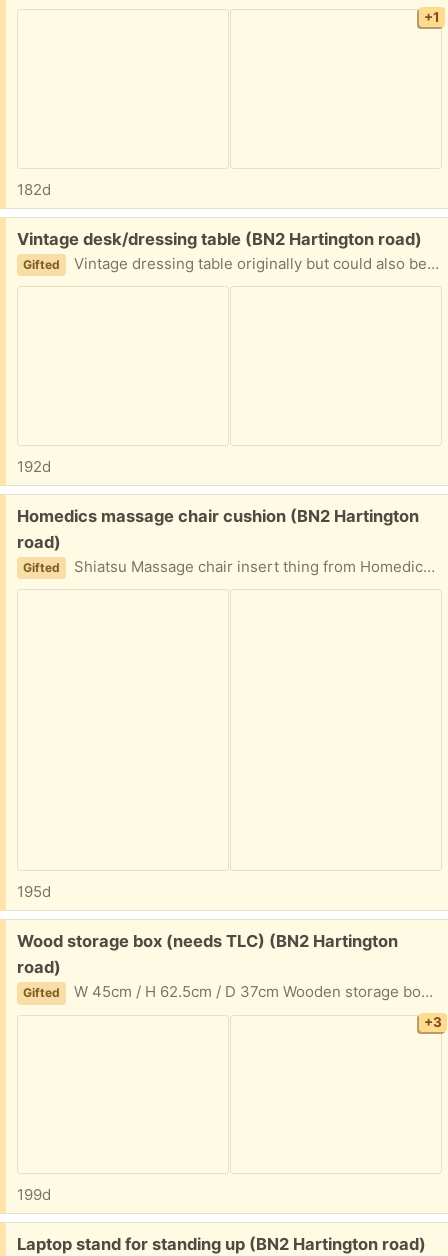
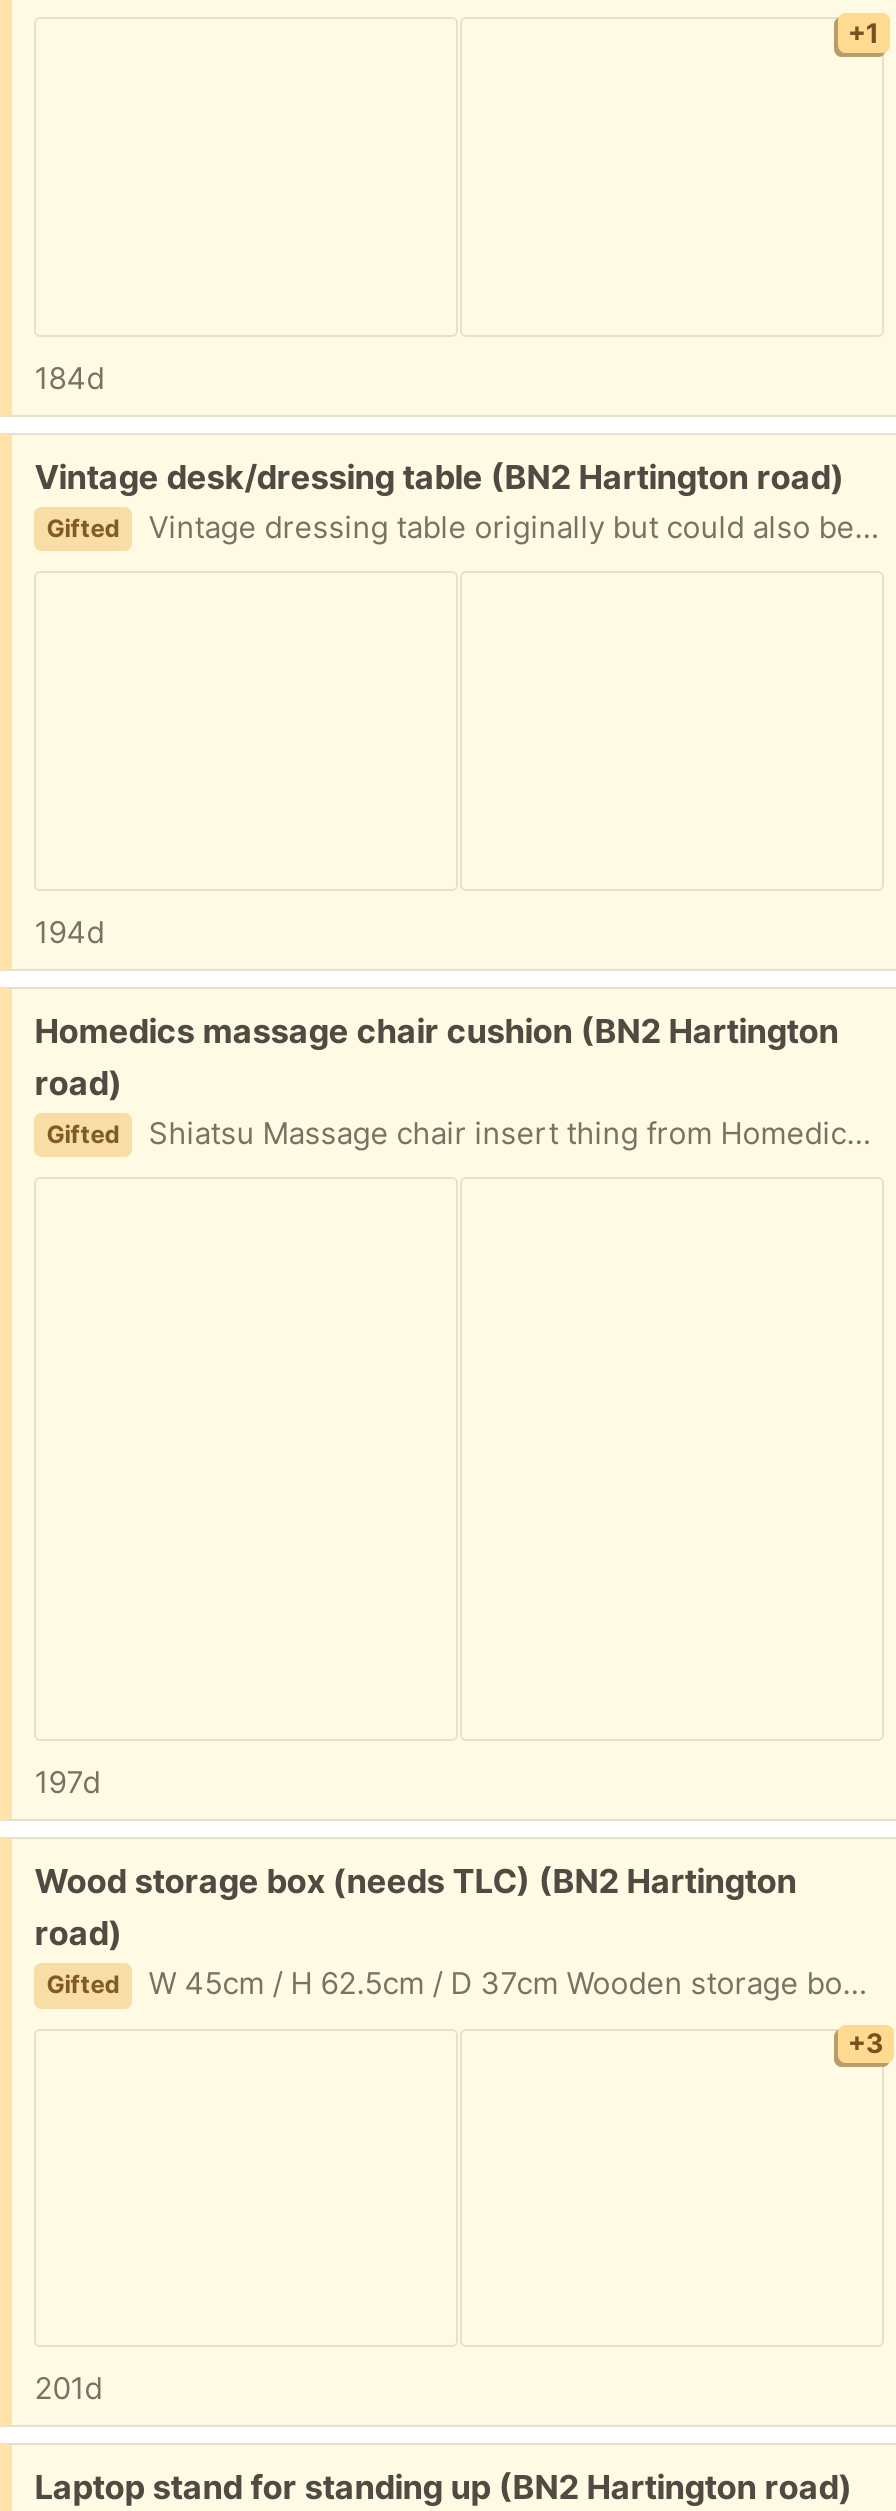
- 182d
+ 184d

- 192d
+ 194d

- 195d
+ 197d

- 199d
+ 201d
